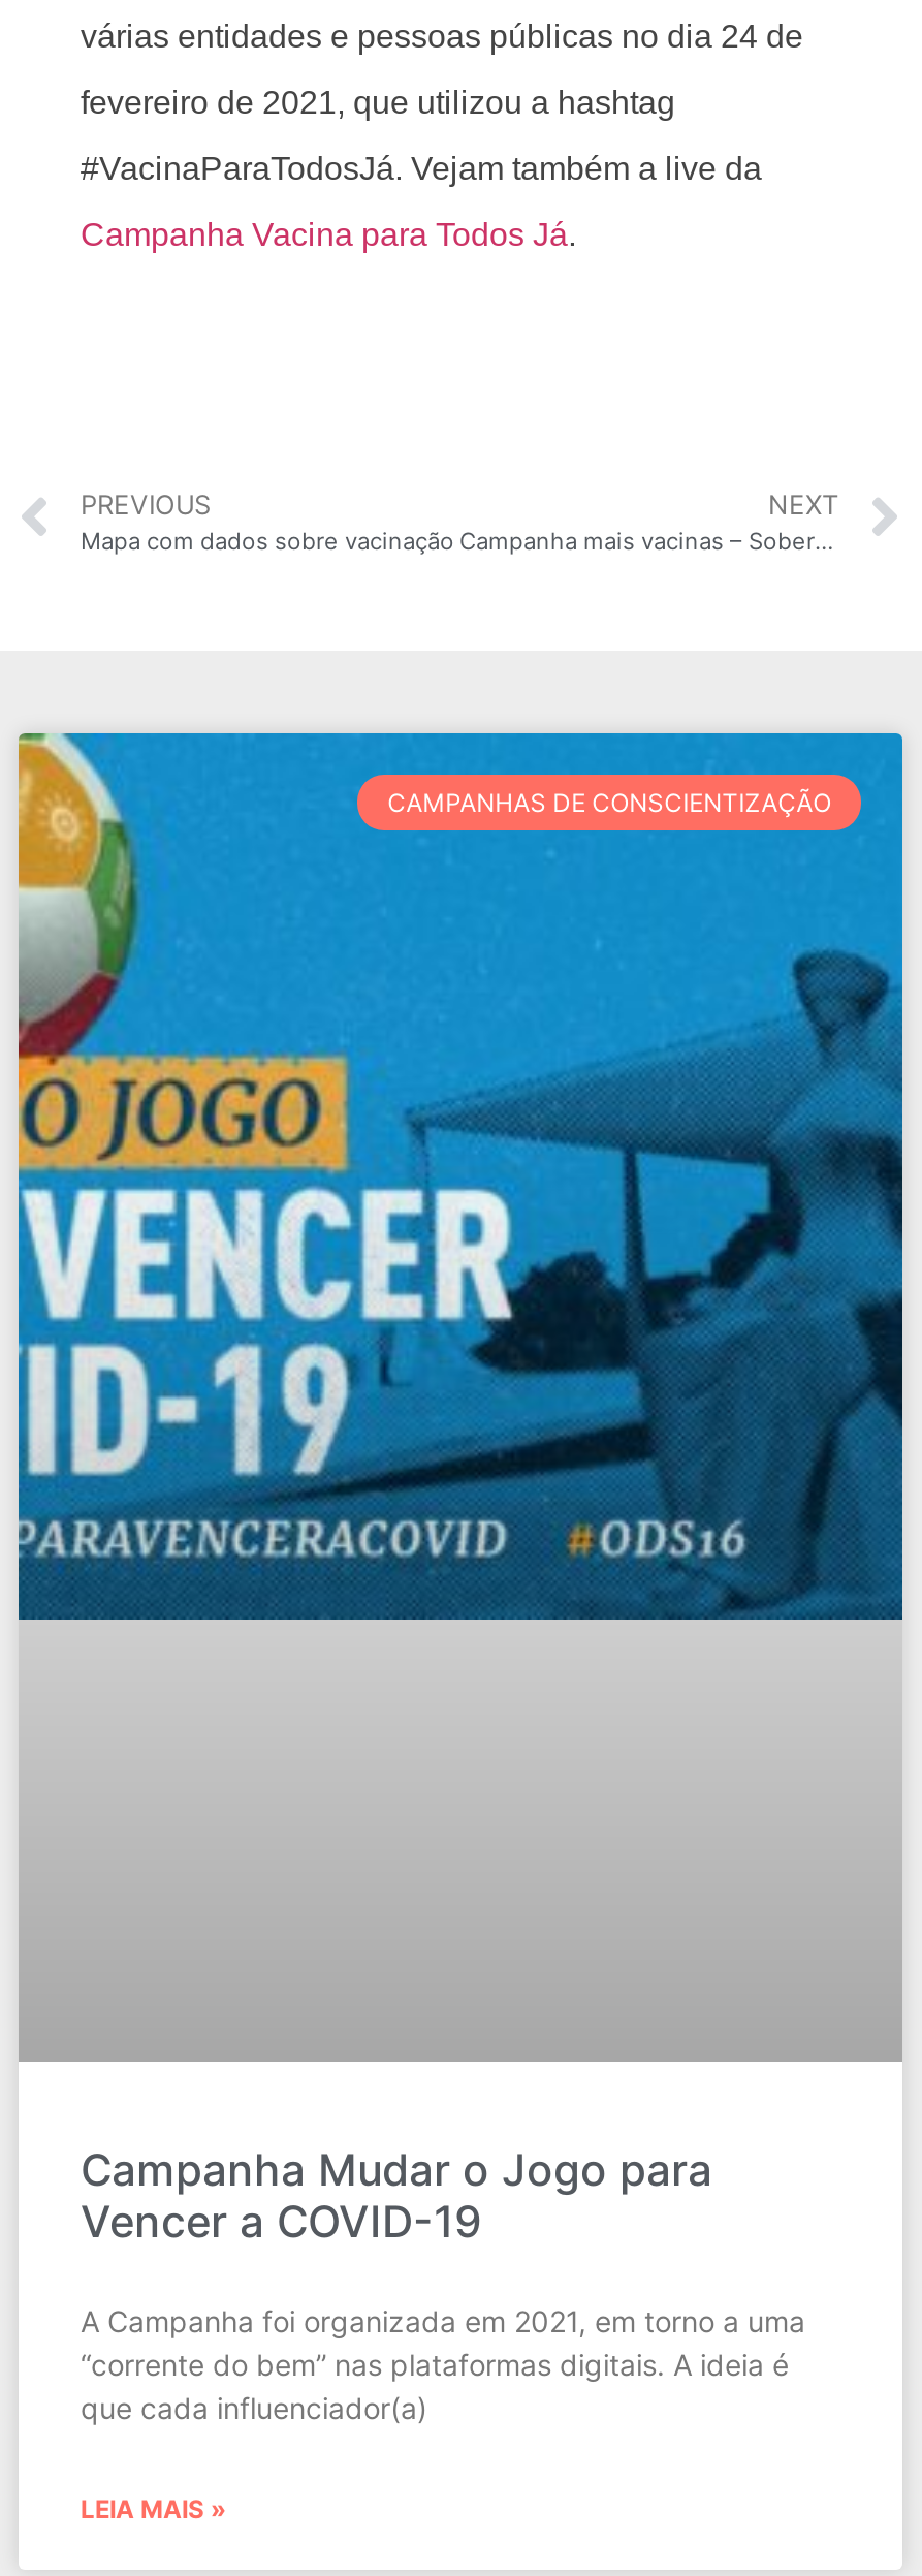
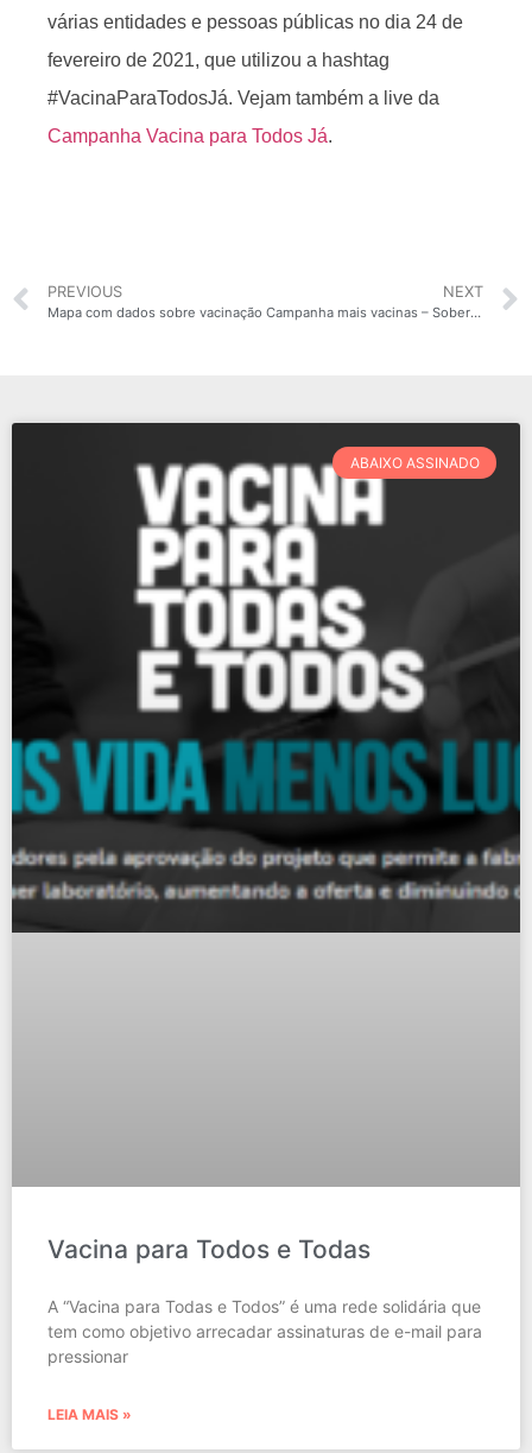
- [image]
- CAMPANHAS DE CONSCIENTIZAÇÃO
+ [image]
+ ABAIXO ASSINADO

- Campanha Mudar o Jogo para
- Vencer a COVID-19
+ Vacina para Todos e Todas

- A Campanha foi organizada em 2021, em torno a uma
- “corrente do bem” nas plataformas digitais. A ideia é
- que cada influenciador(a)
+ A “Vacina para Todas e Todos” é uma rede solidária que
+ tem como objetivo arrecadar assinaturas de e-mail para
+ pressionar
